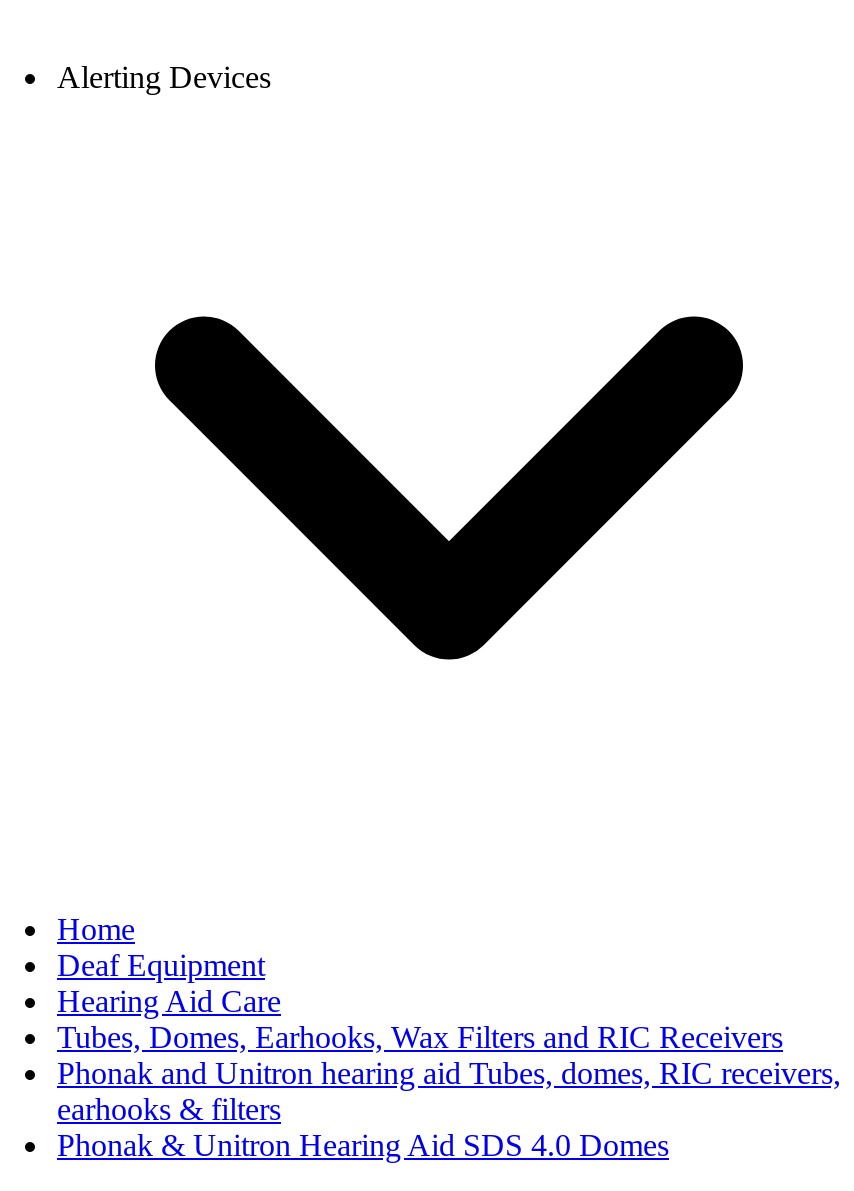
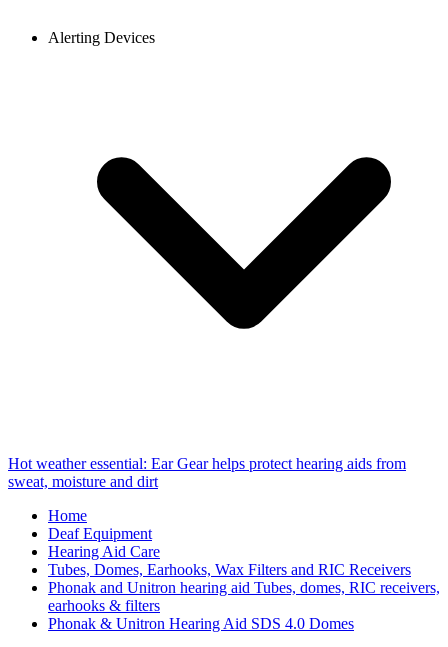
+ Hot weather essential: Ear Gear helps protect hearing aids from
+ sweat, moisture and dirt
